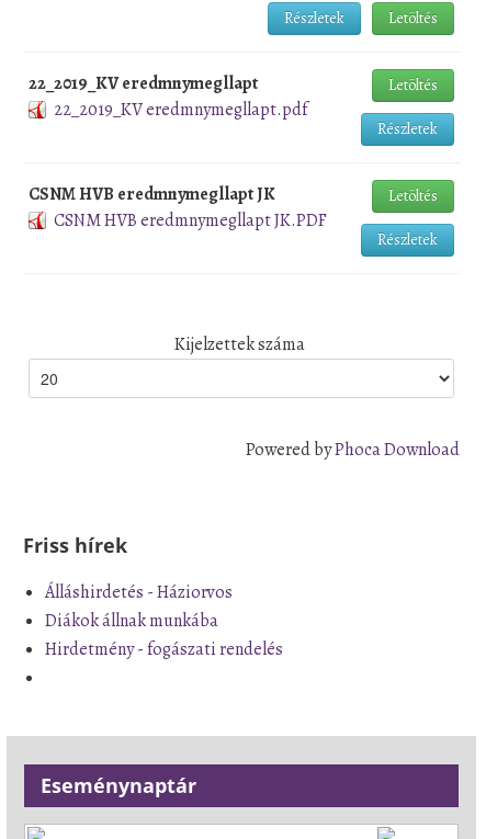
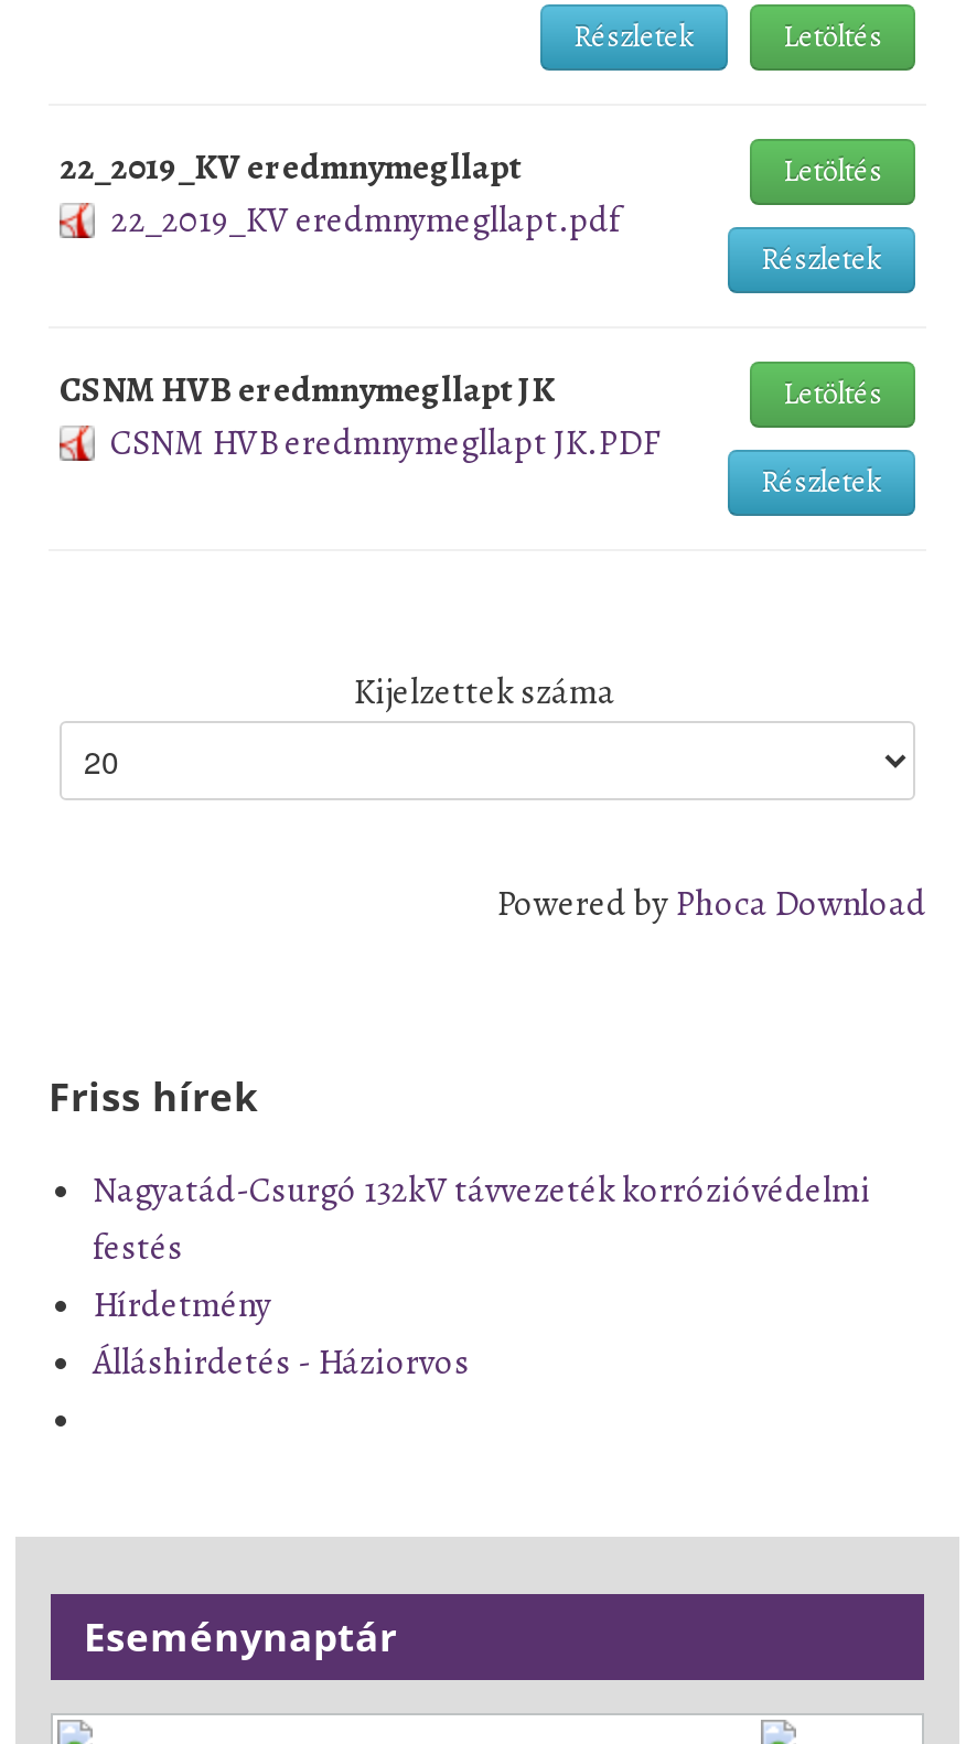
+ Nagyatád-Csurgó 132kV távvezeték korrózióvédelmi
+ festés
+ Hírdetmény

moved down: Álláshirdetés - Háziorvos

- Diákok állnak munkába
- Hirdetmény - fogászati rendelés
